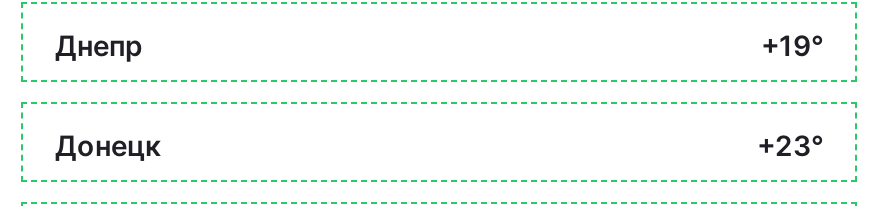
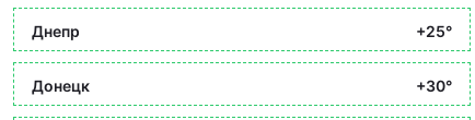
- +19°
+ +25°

- +23°
+ +30°
